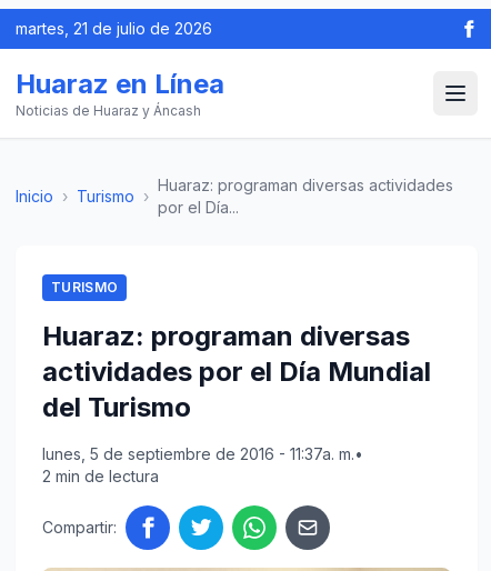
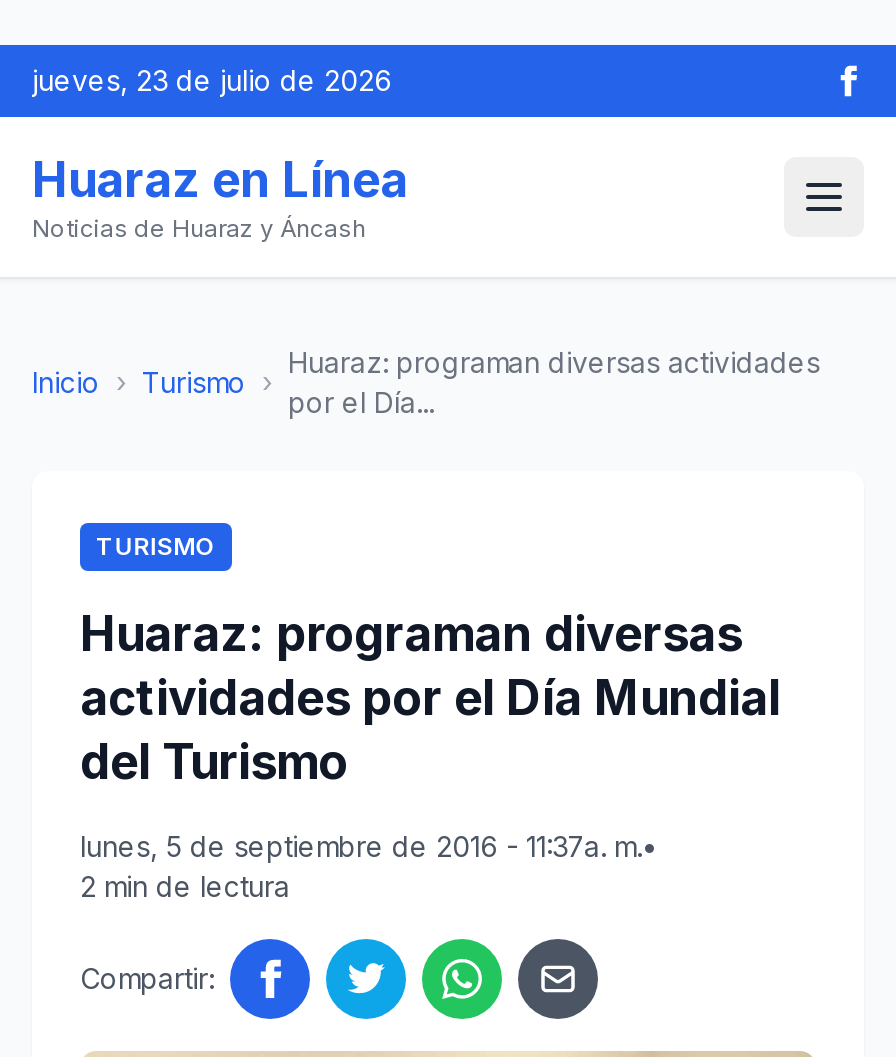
- martes, 21 de julio de 2026
+ jueves, 23 de julio de 2026
